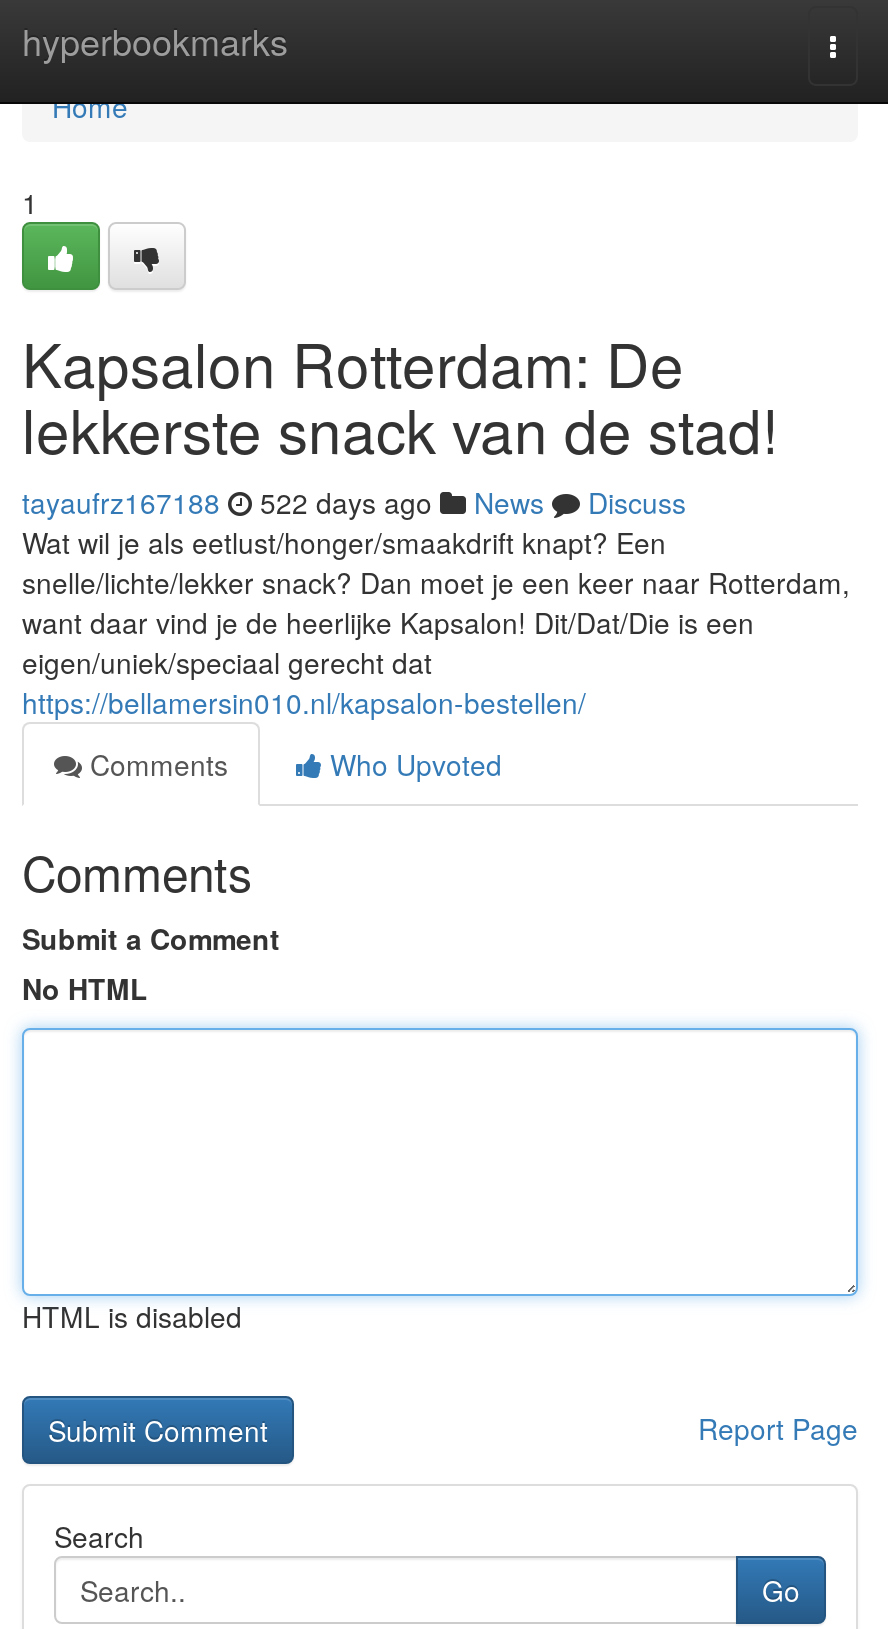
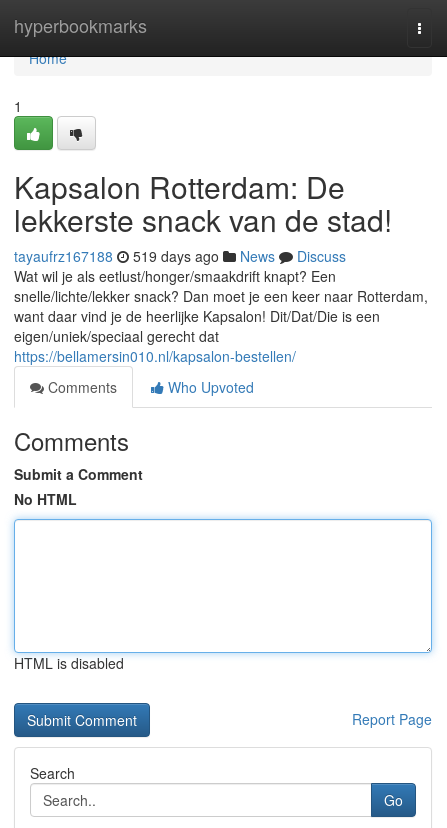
- tayaufrz167188 522 days ago News Discuss
+ tayaufrz167188 519 days ago News Discuss
